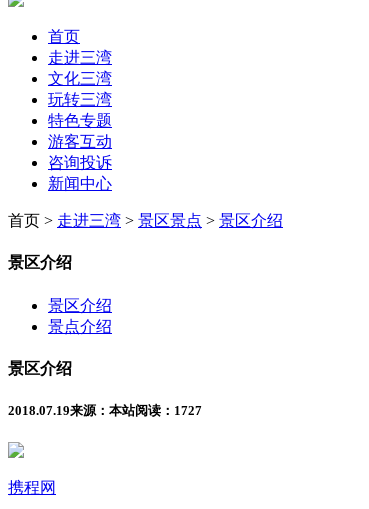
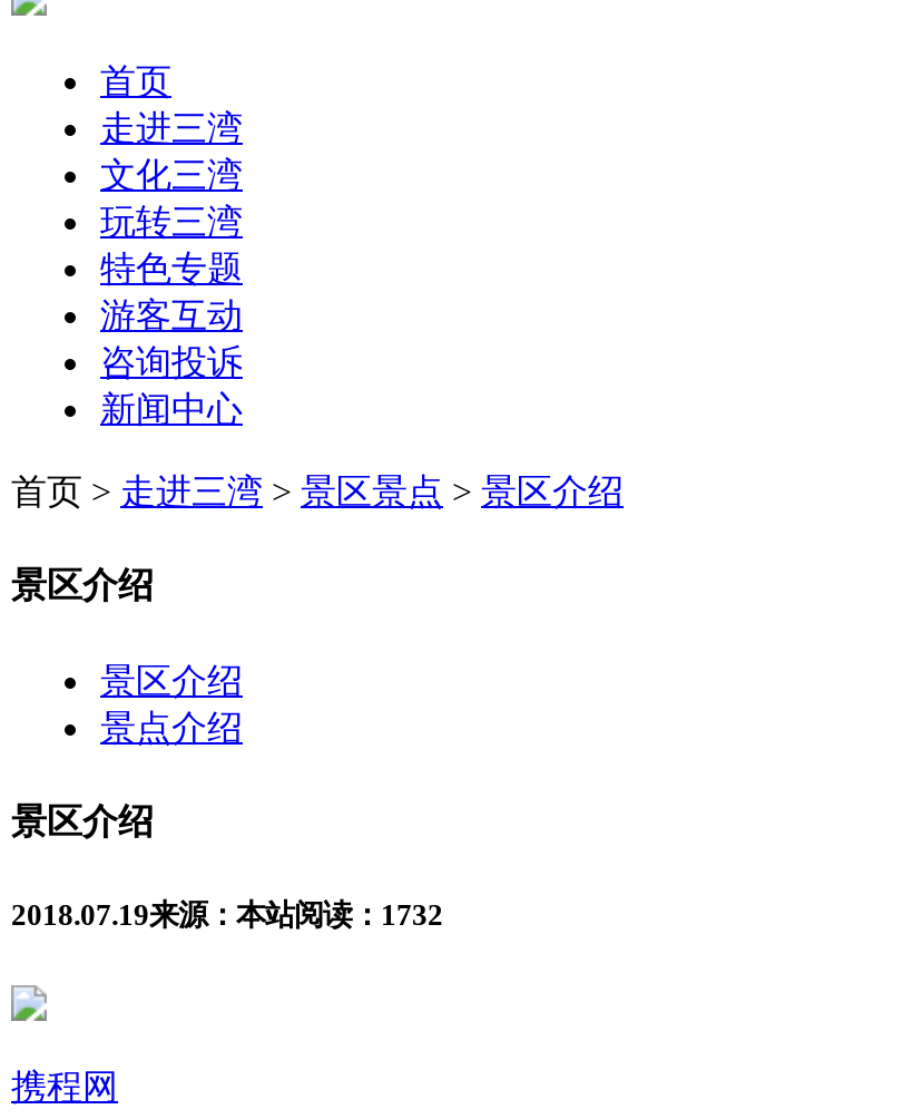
- 2018.07.19来源：本站阅读：1727
+ 2018.07.19来源：本站阅读：1732
